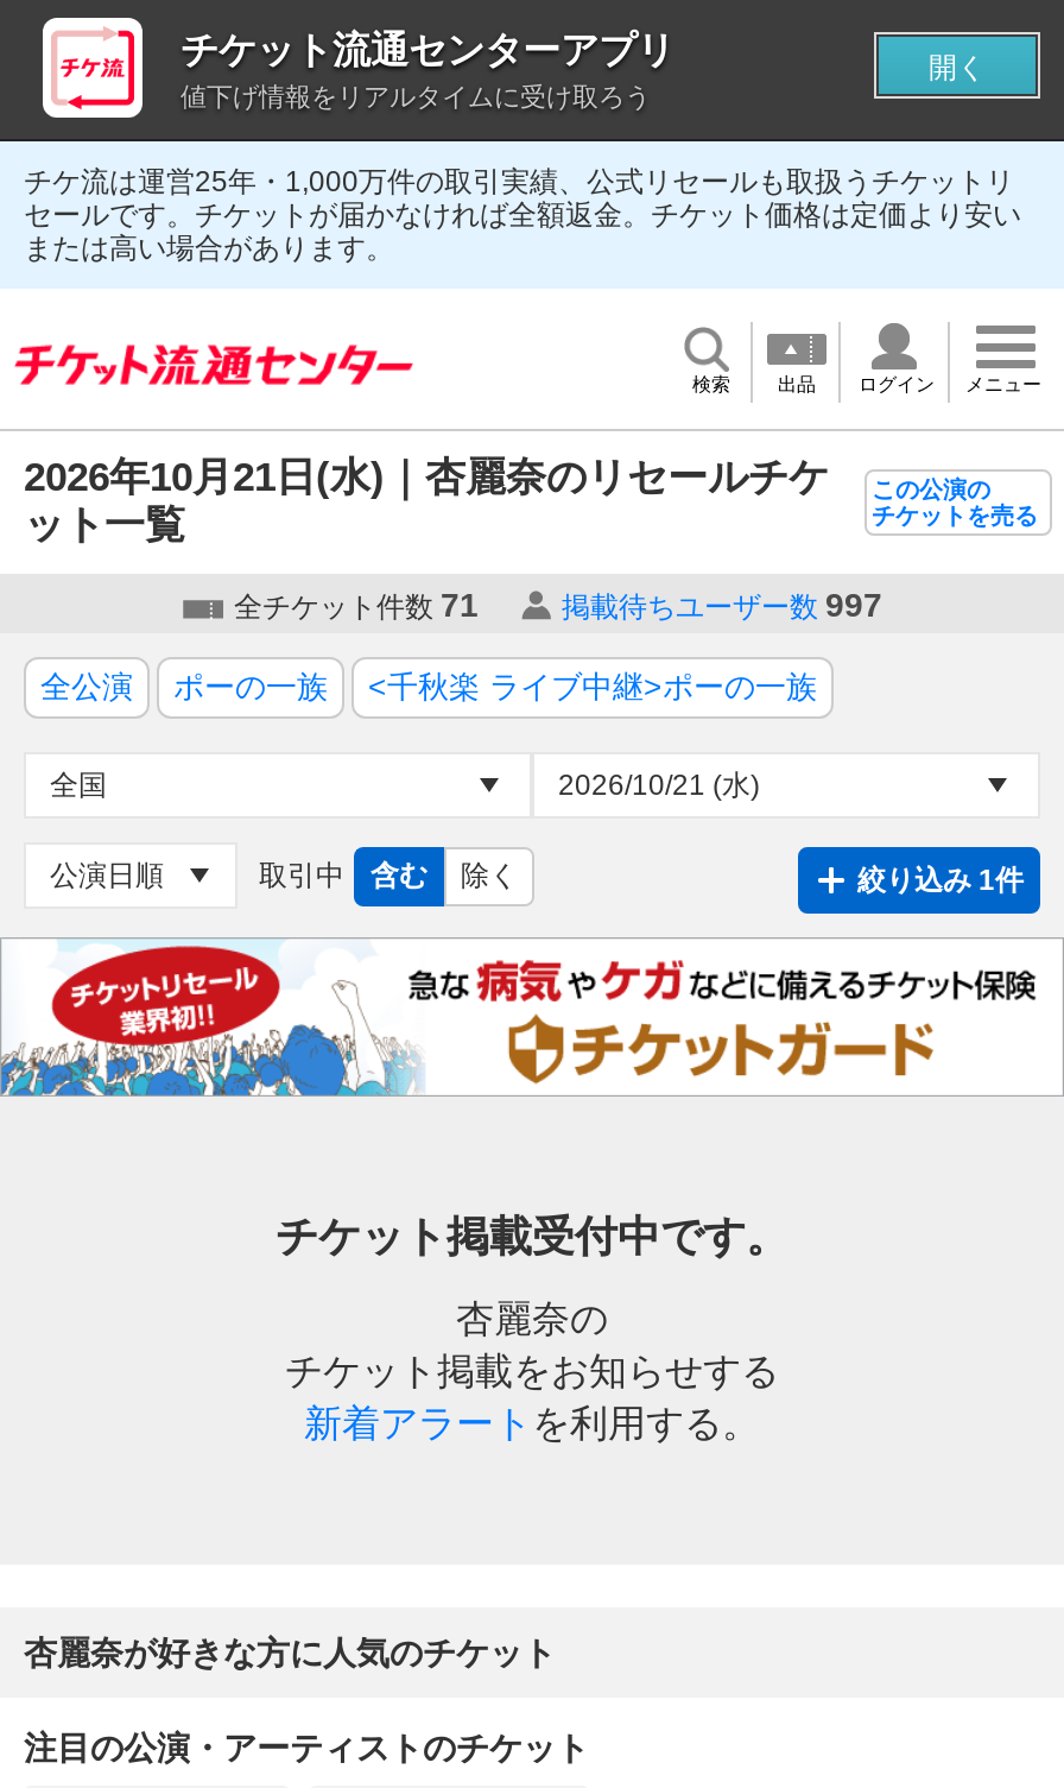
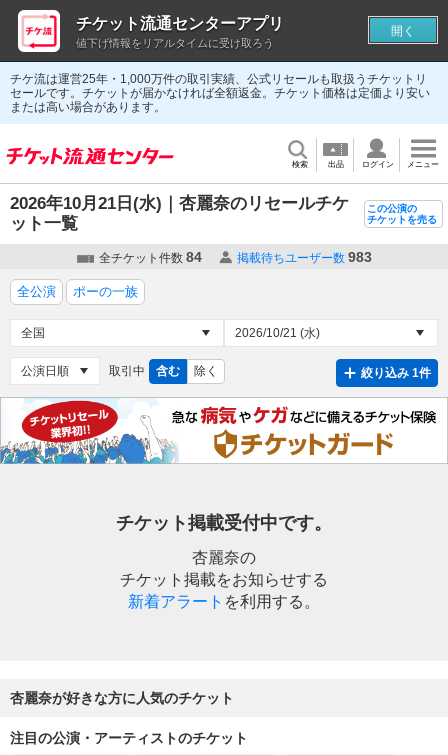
- 全チケット件数71
+ 全チケット件数84

- 掲載待ちユーザー数 997
+ 掲載待ちユーザー数 983

- <千秋楽 ライブ中継>ポーの一族
